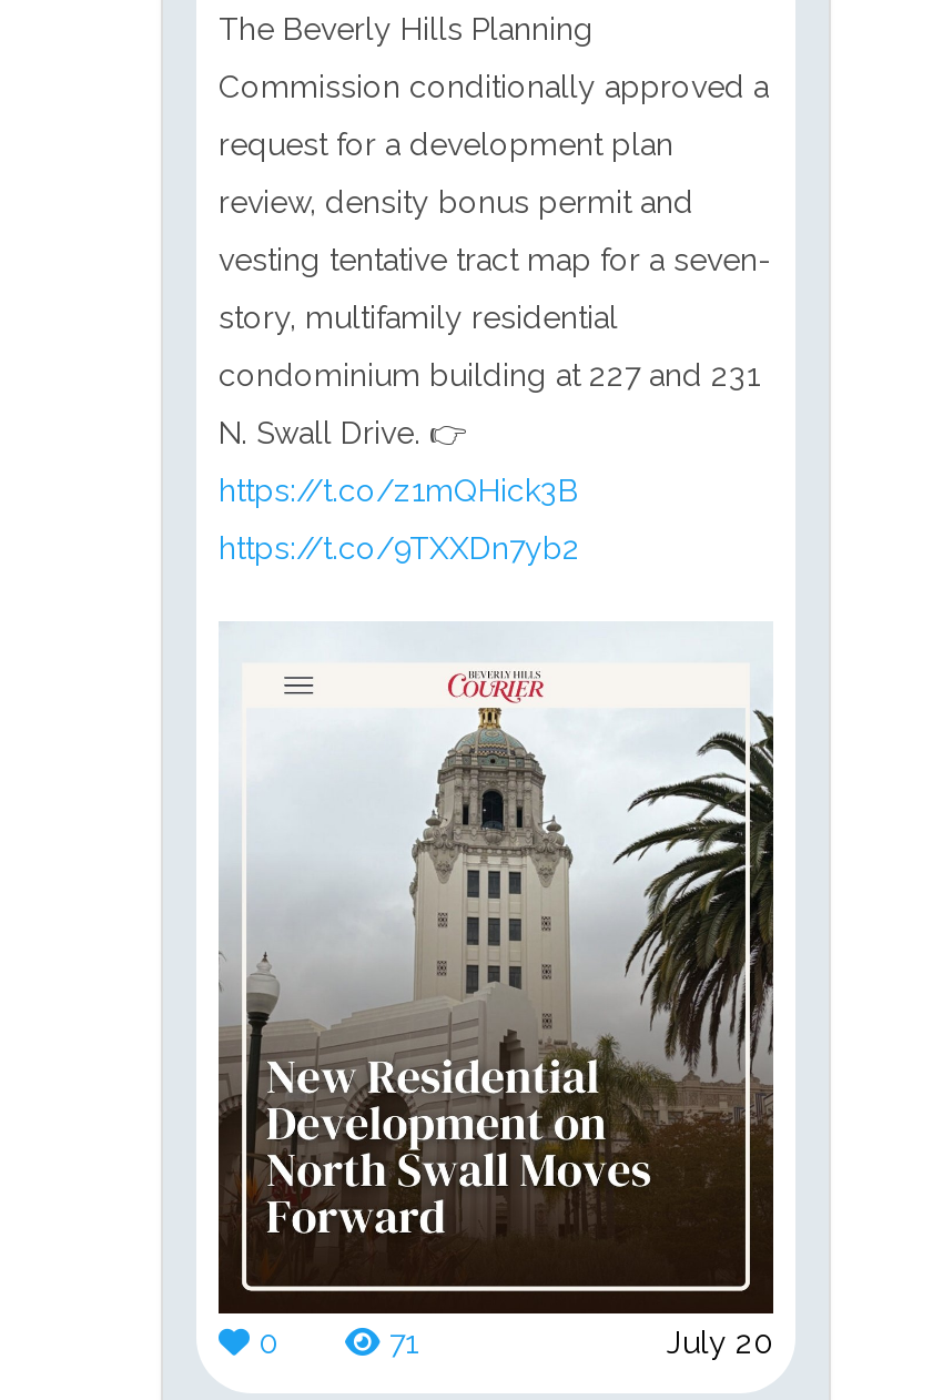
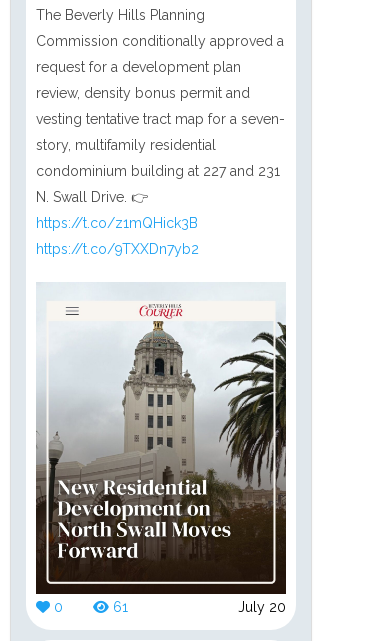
- 71
+ 61
